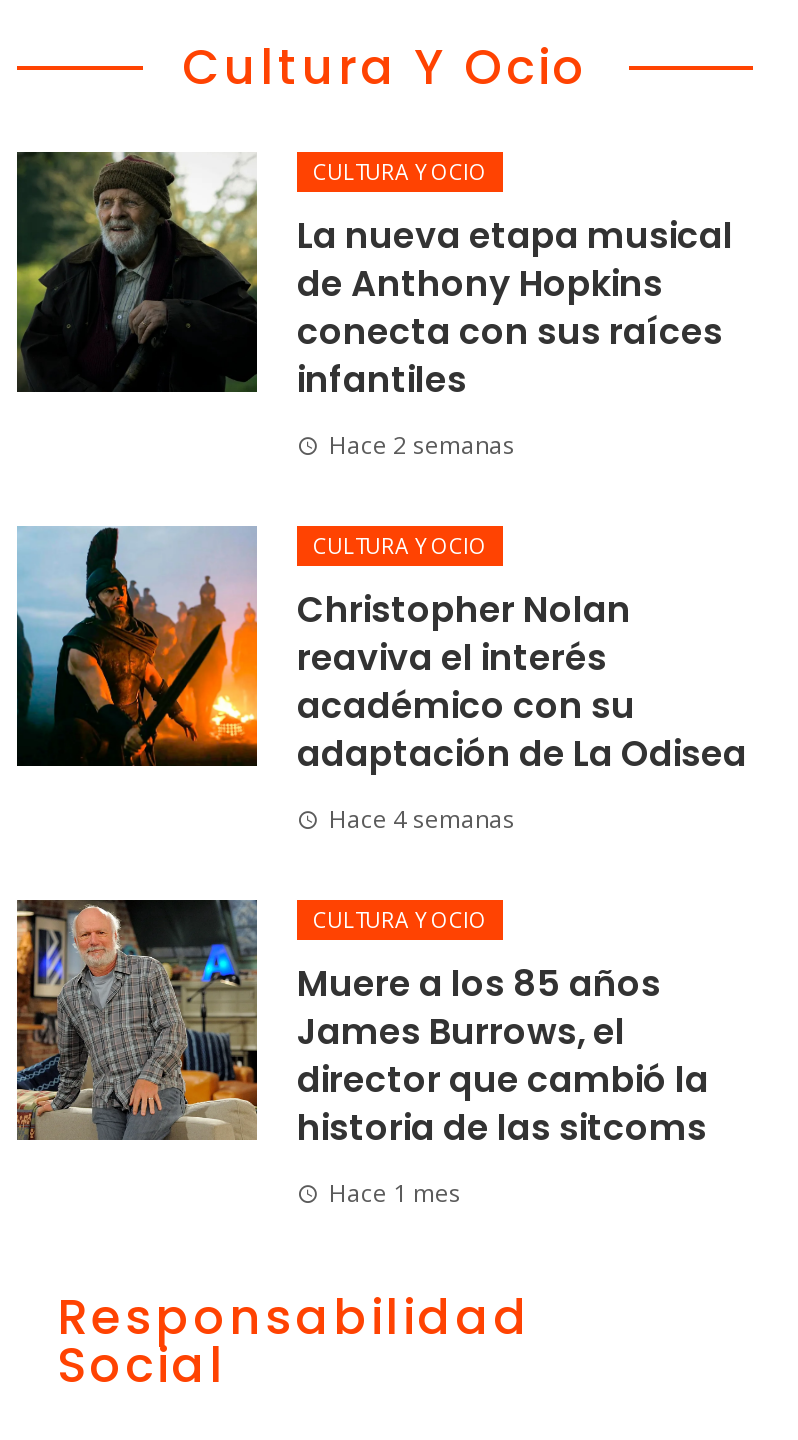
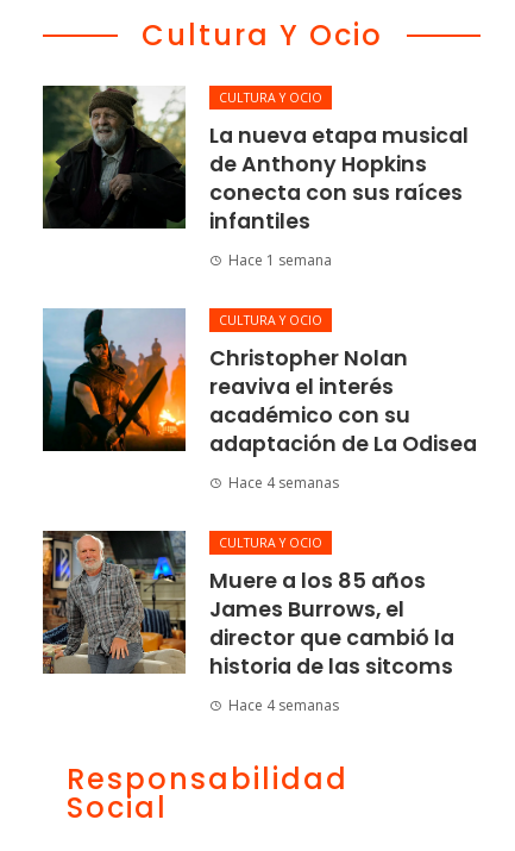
- Hace 2 semanas
+ Hace 1 semana

- Hace 1 mes
+ Hace 4 semanas
